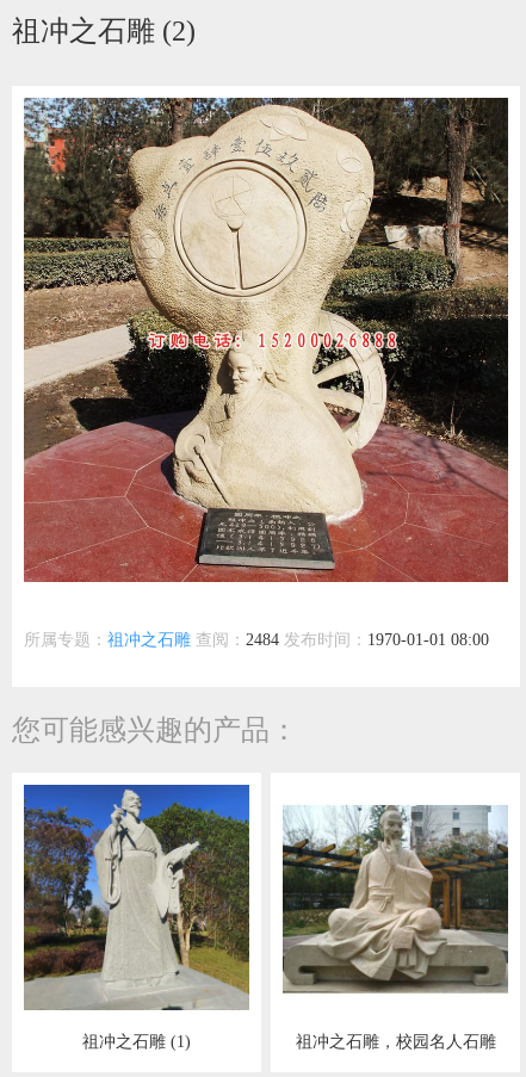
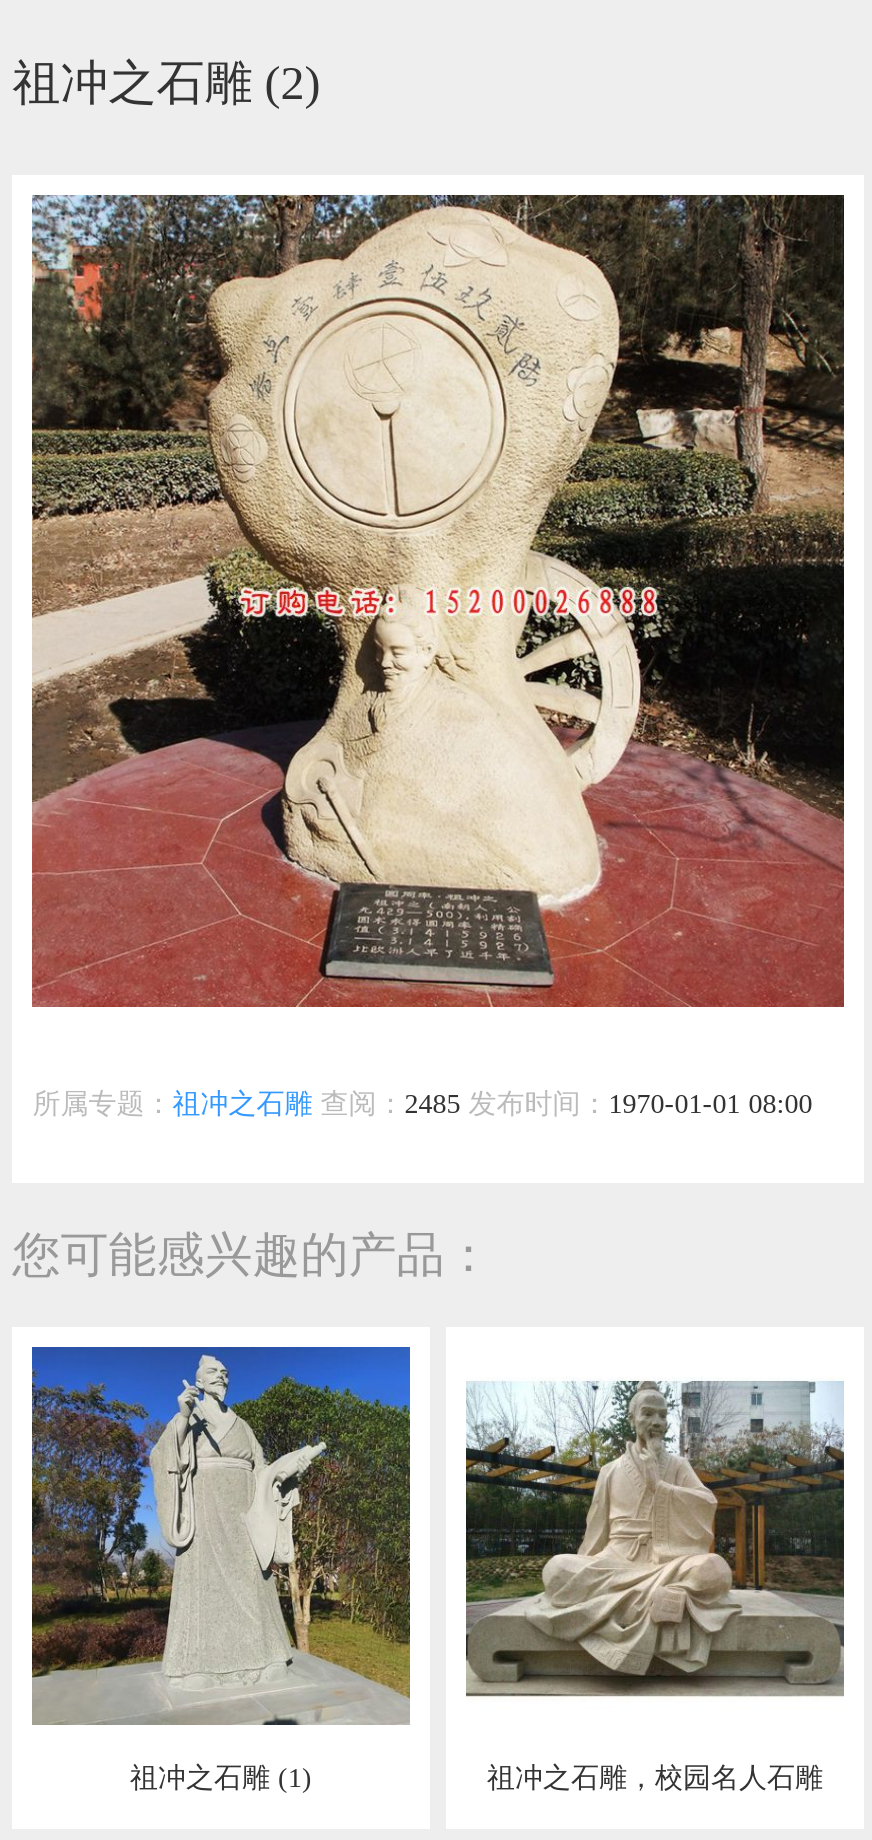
- 所属专题：祖冲之石雕查阅：2484发布时间：1970-01-01 08:00
+ 所属专题：祖冲之石雕查阅：2485发布时间：1970-01-01 08:00
